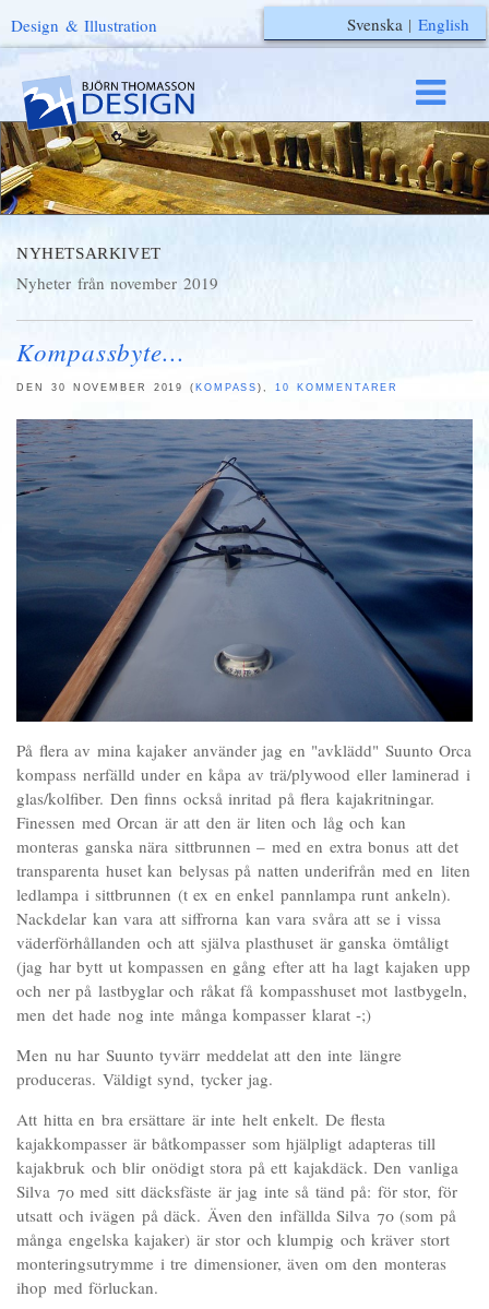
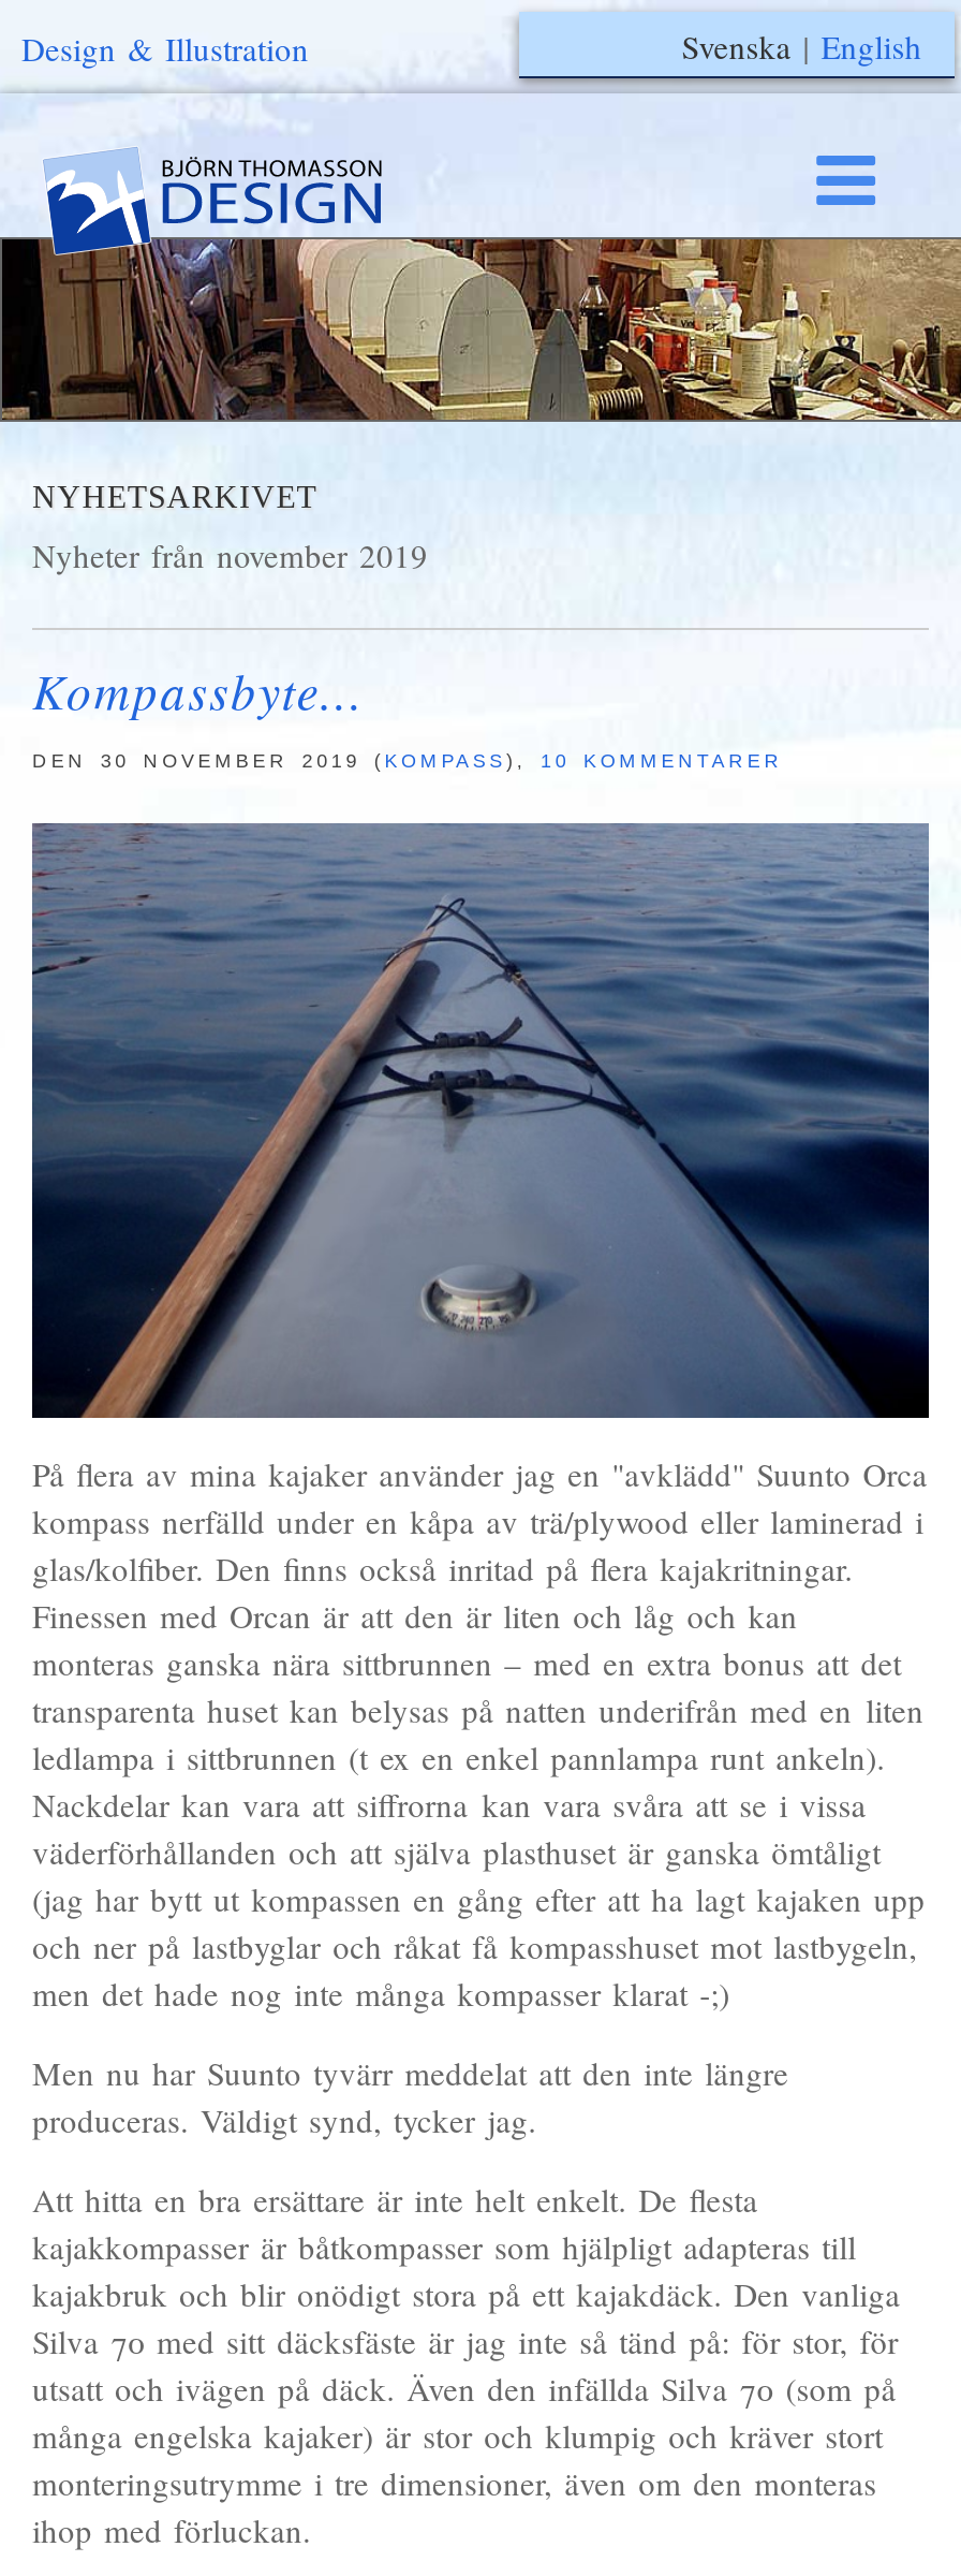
- [image]
+ [image]
